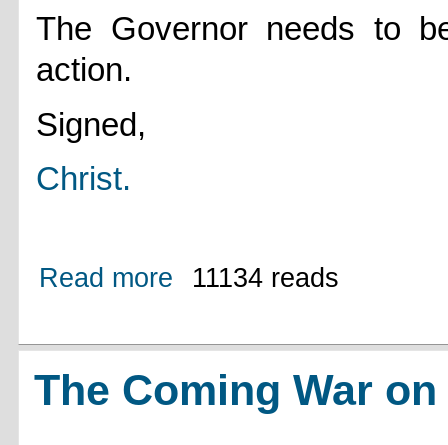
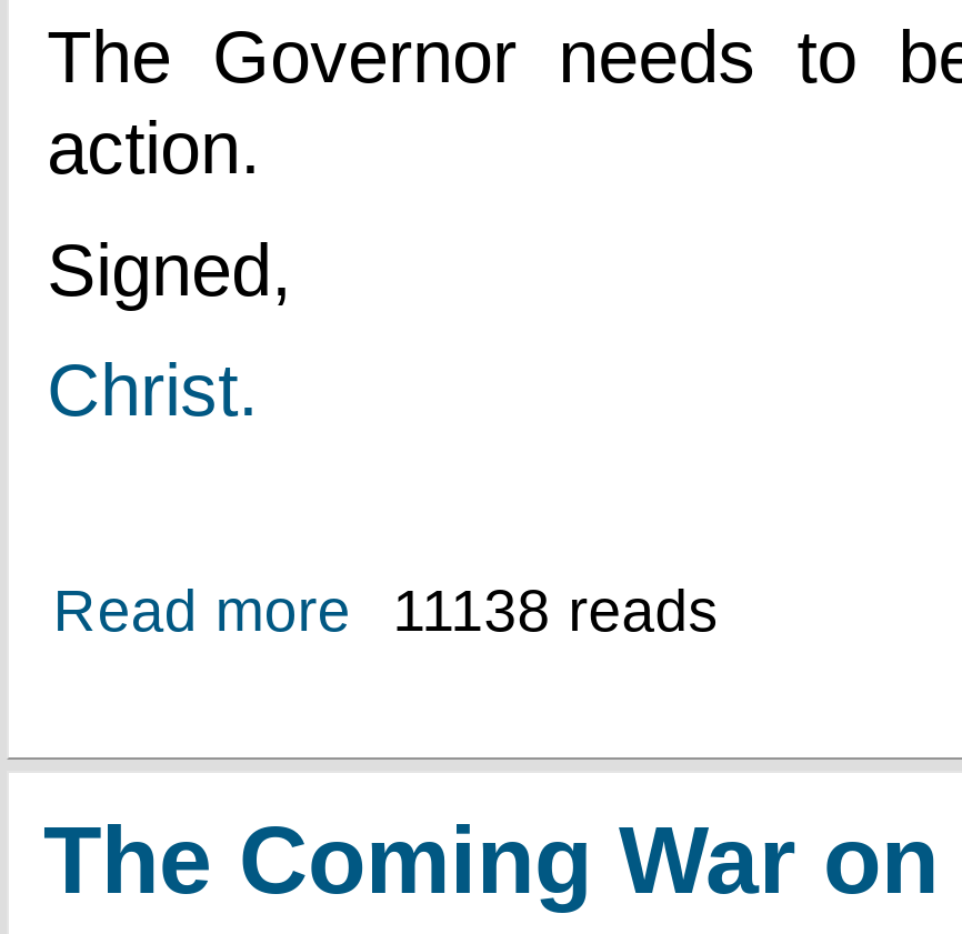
- Read more 11134 reads
+ Read more 11138 reads
